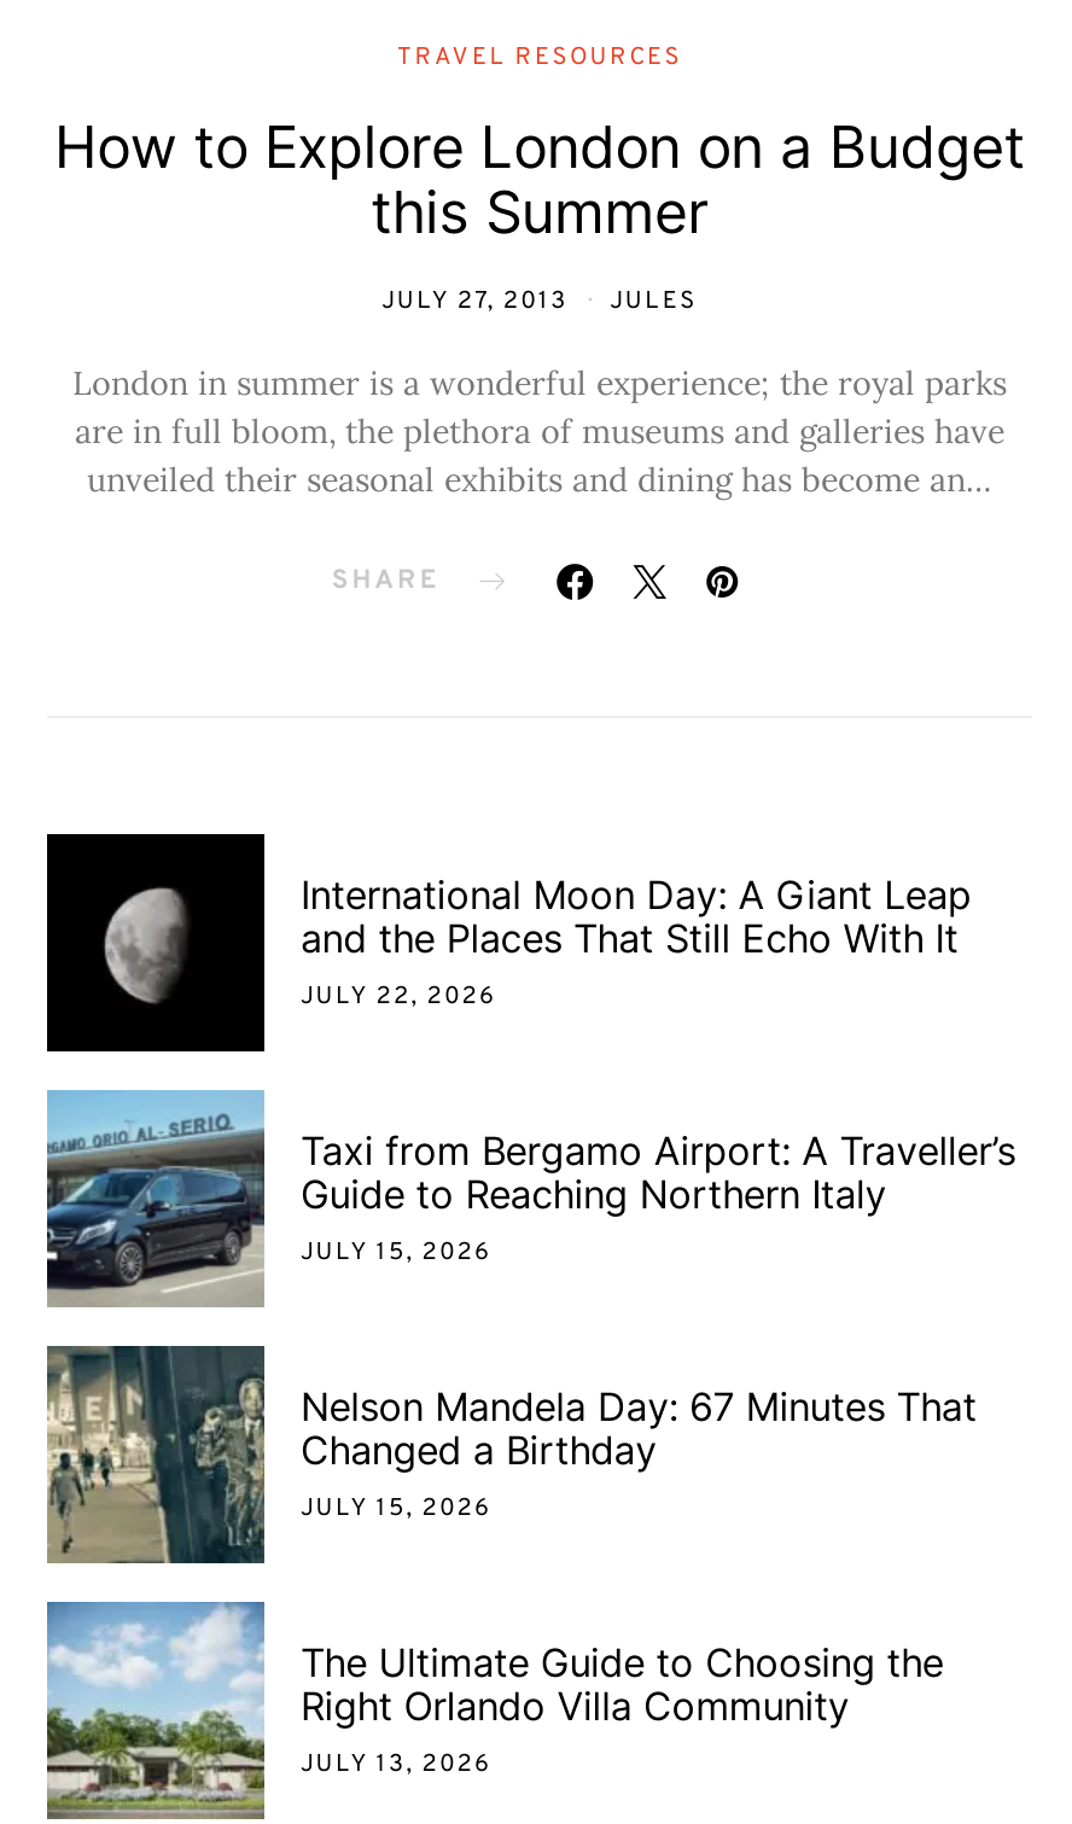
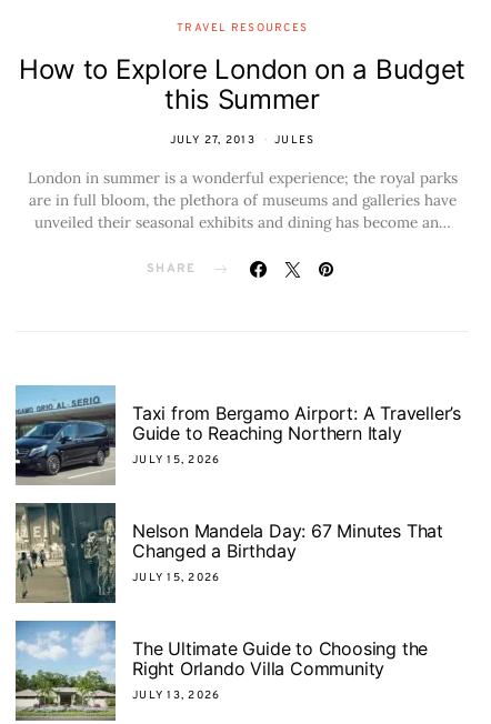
- [image]
- International Moon Day: A Giant Leap
- and the Places That Still Echo With It
- JULY 22, 2026
